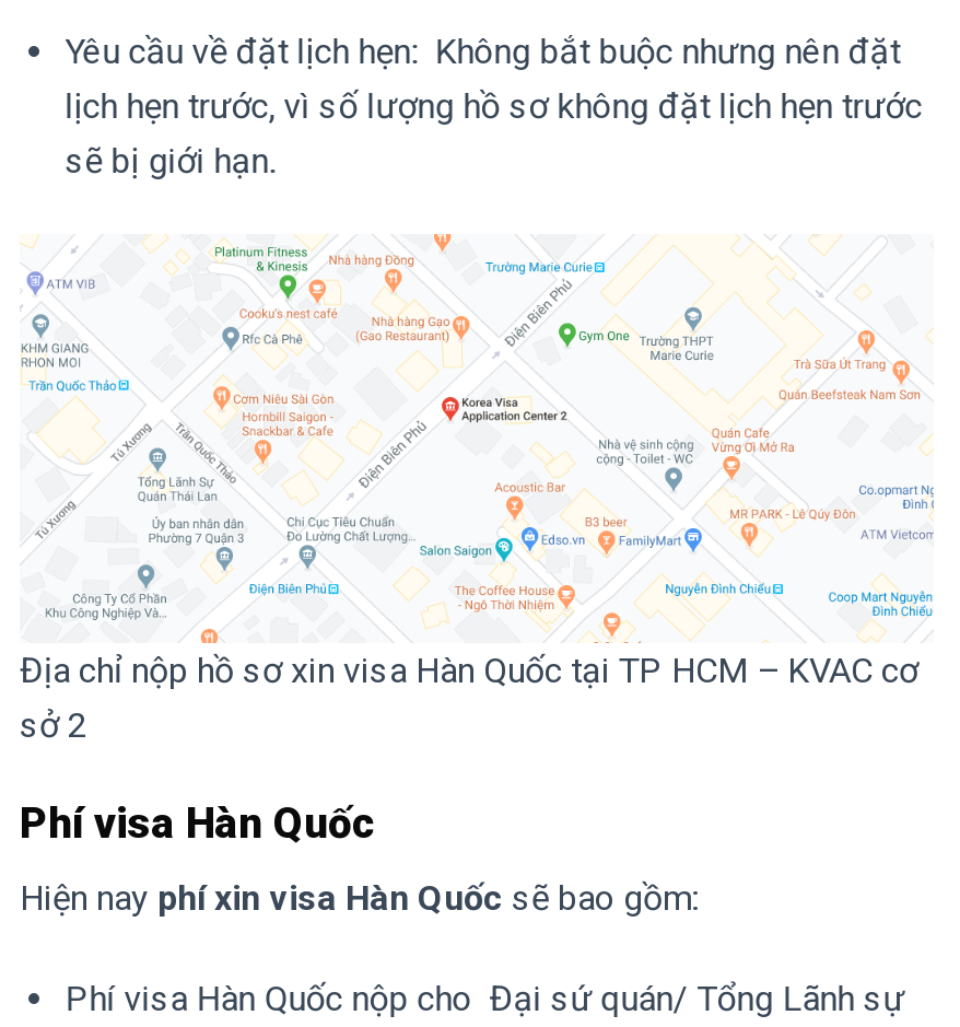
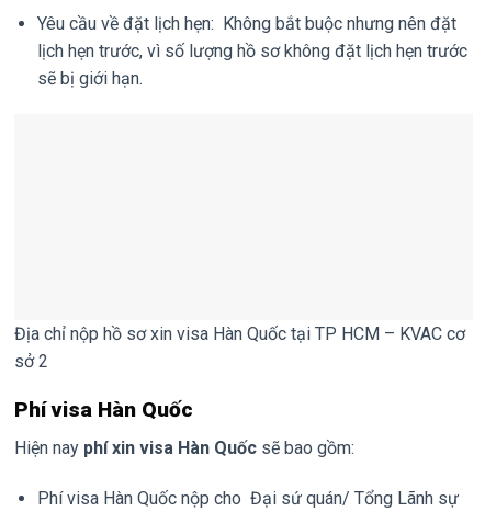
- [image]
